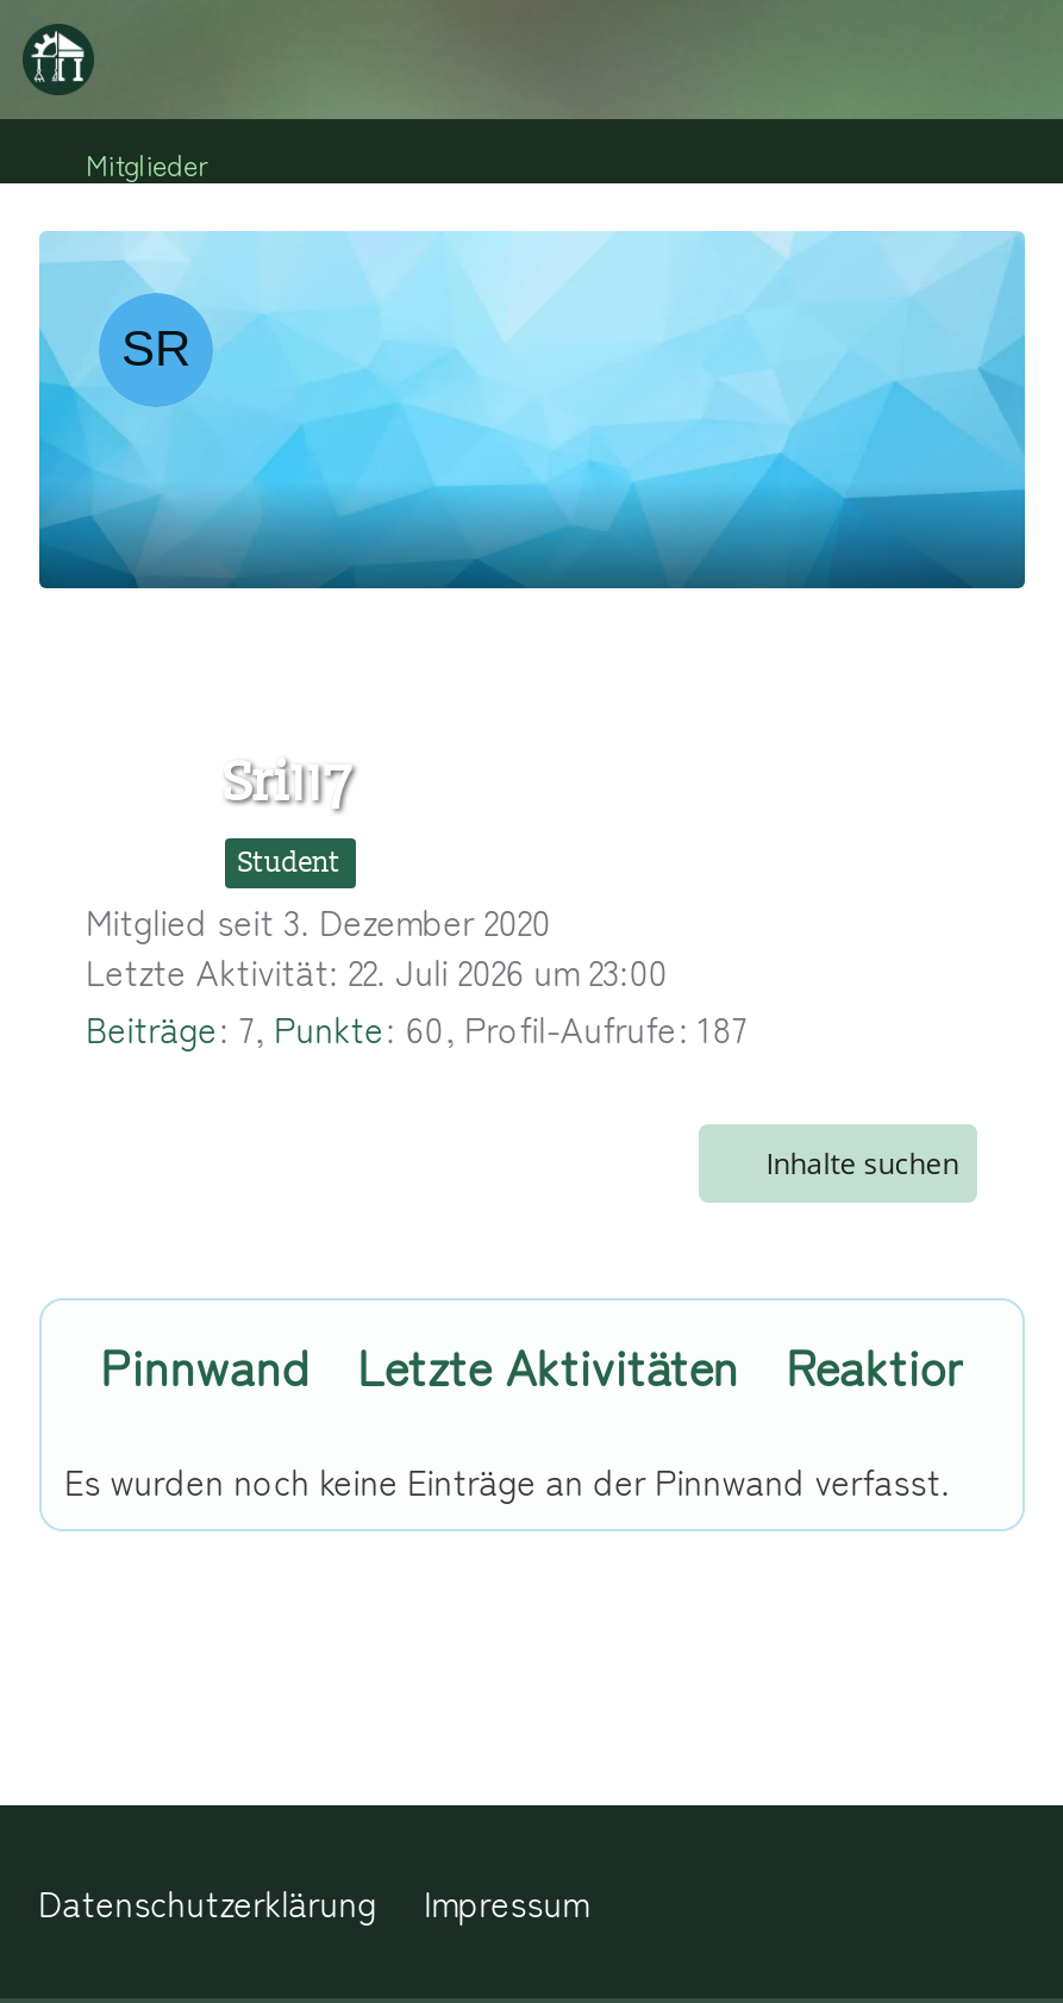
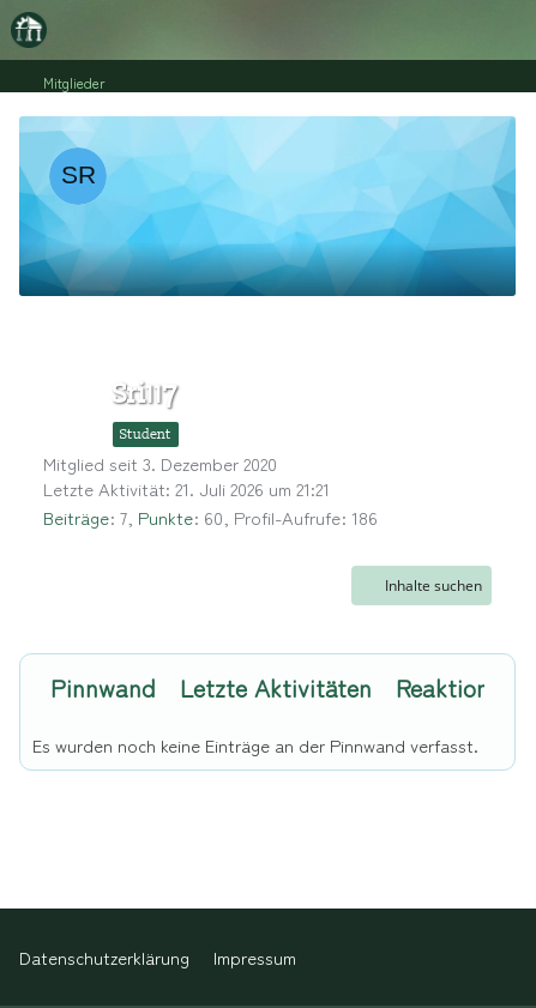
- Letzte Aktivität: 22. Juli 2026 um 23:00
+ Letzte Aktivität: 21. Juli 2026 um 21:21

- Beiträge 7 Punkte 60 Profil-Aufrufe 187
+ Beiträge 7 Punkte 60 Profil-Aufrufe 186
